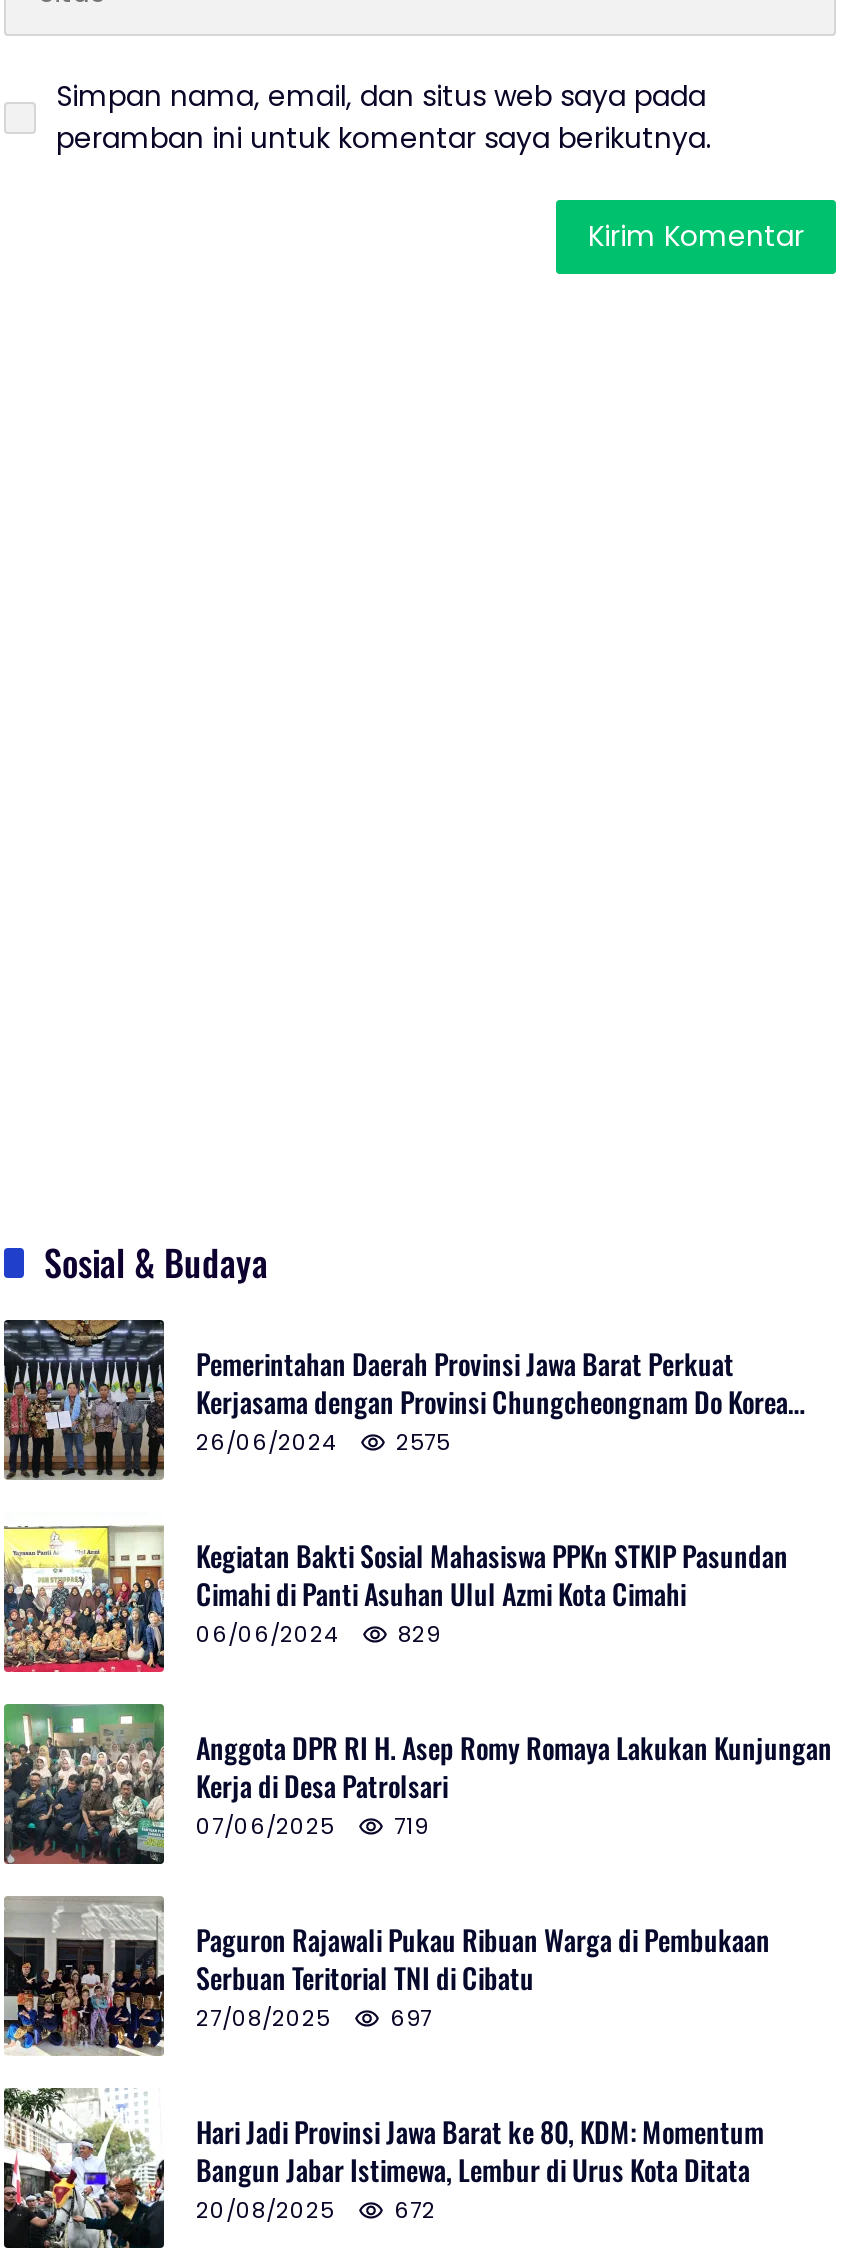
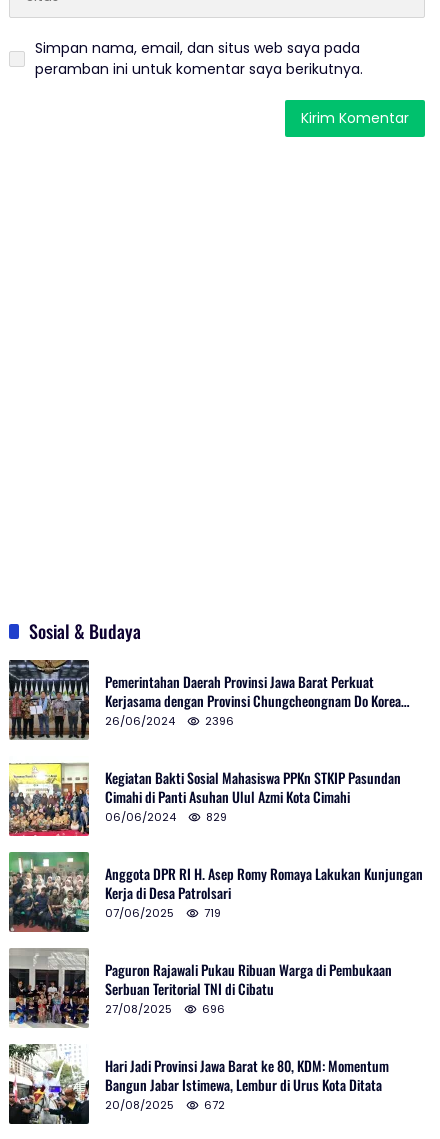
- 2575
+ 2396

- 27/08/2025 697
+ 27/08/2025 696
